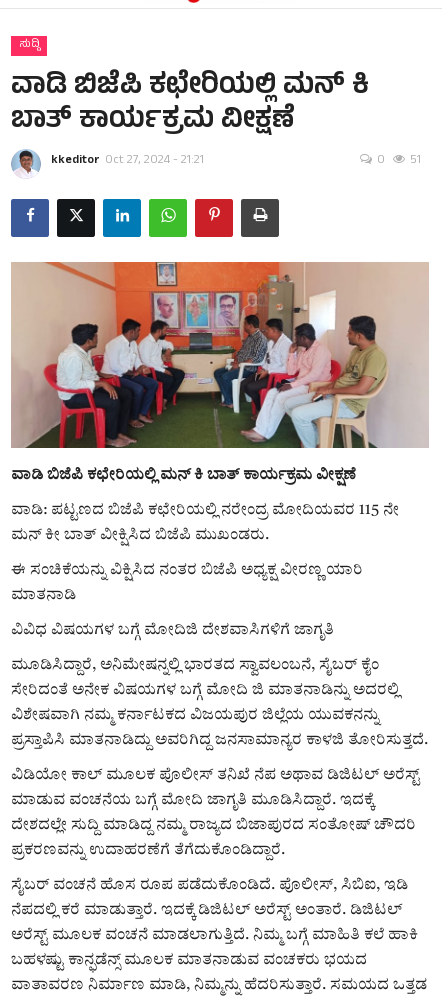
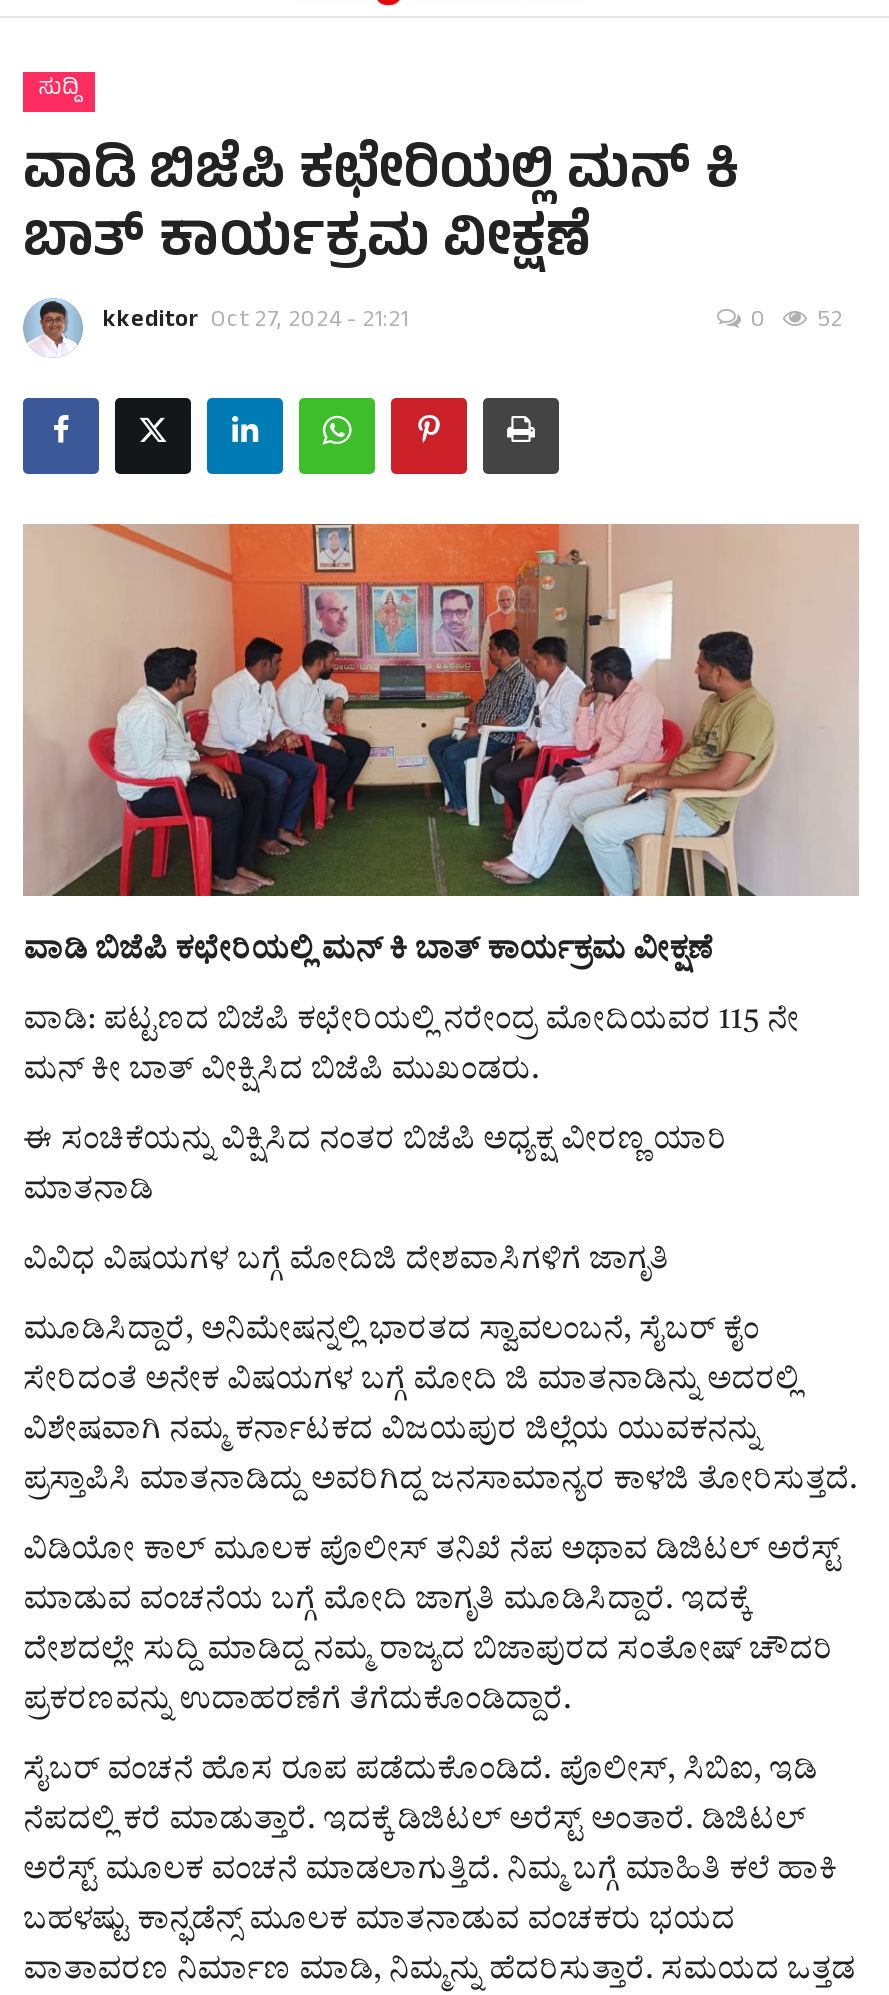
- 0 51
+ 0 52
